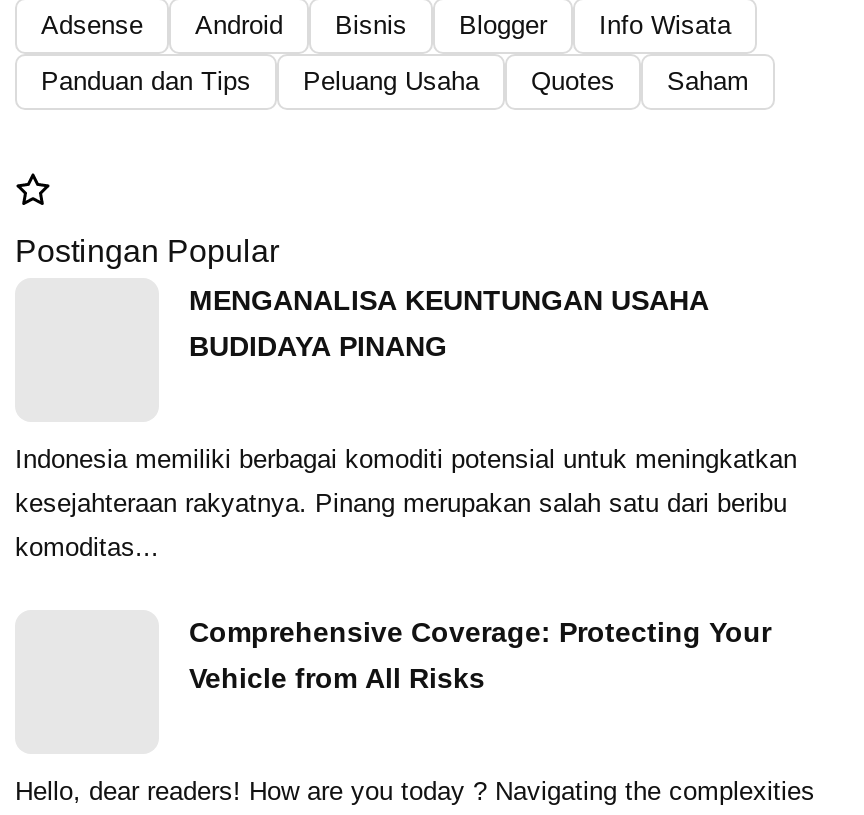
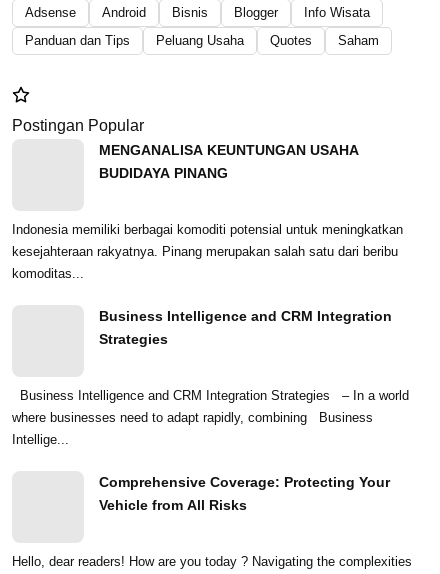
+ Business Intelligence and CRM Integration Strategies – In a world
+ where businesses need to adapt rapidly, combining Business
+ Intellige...

+ Business Intelligence and CRM Integration
+ Strategies
